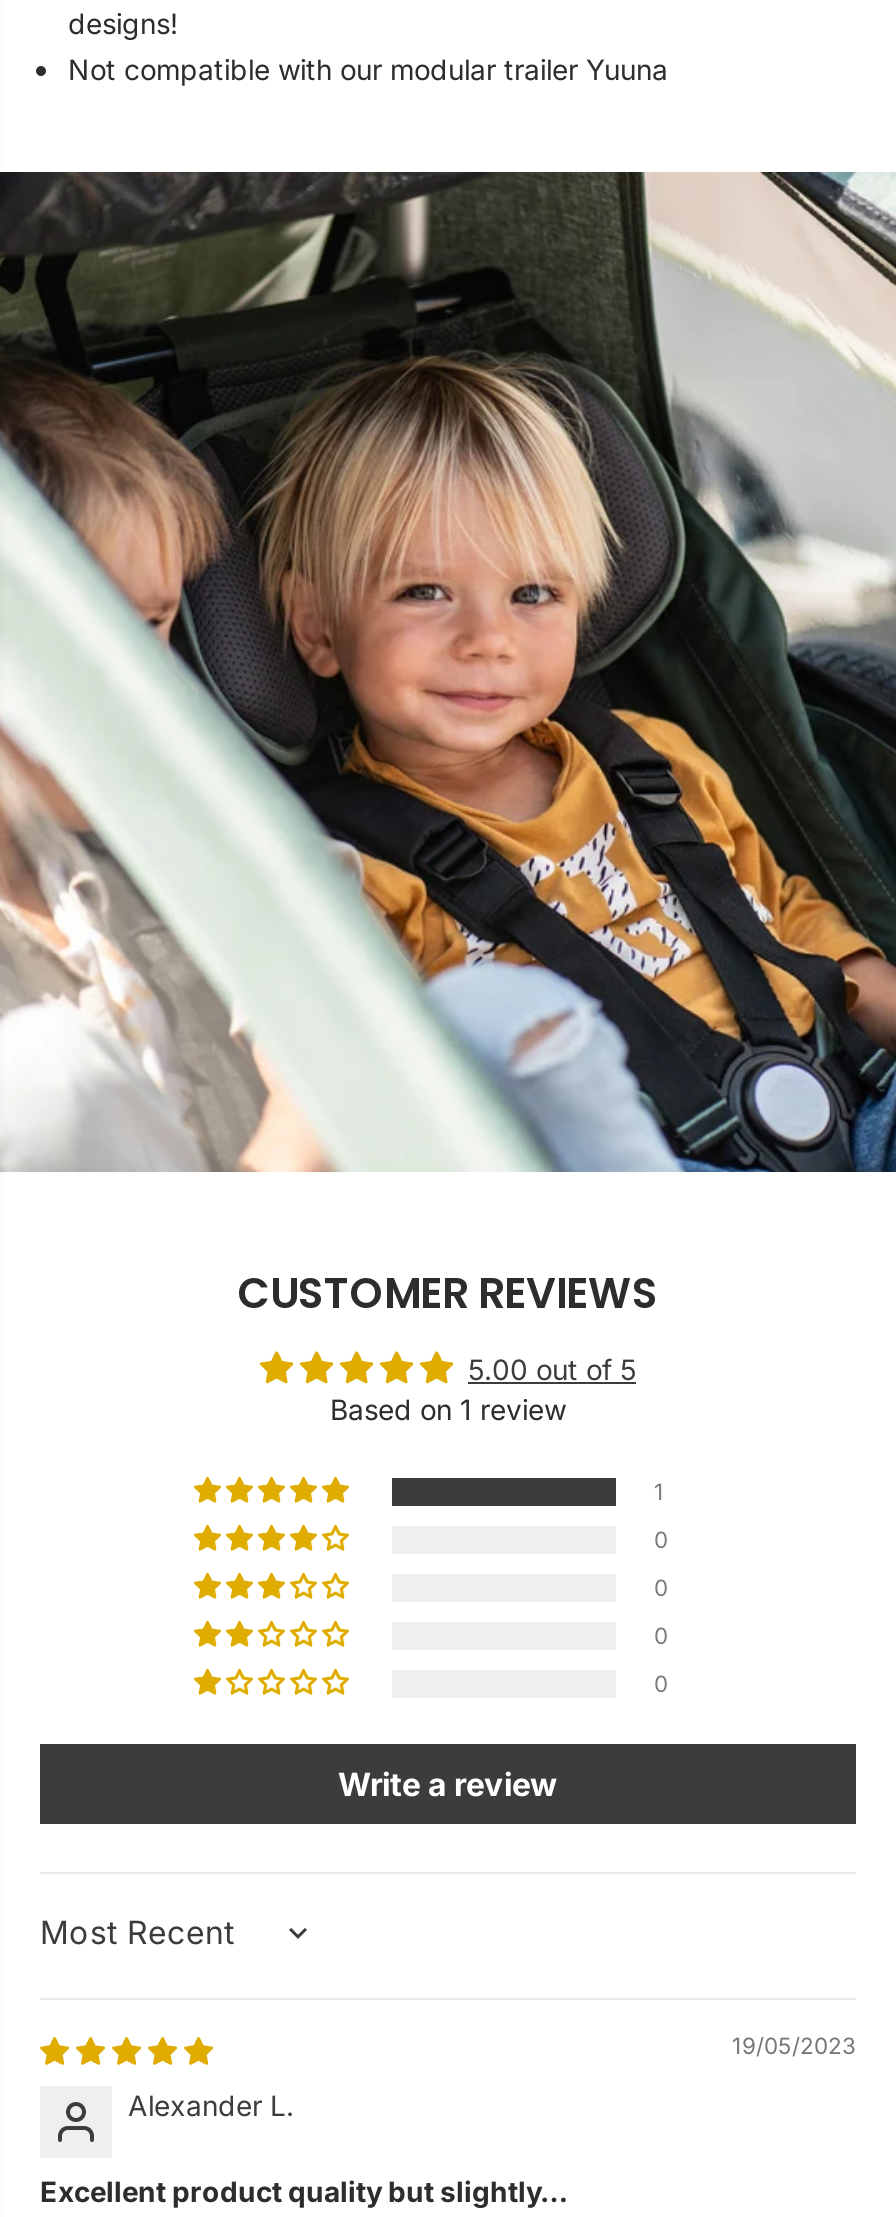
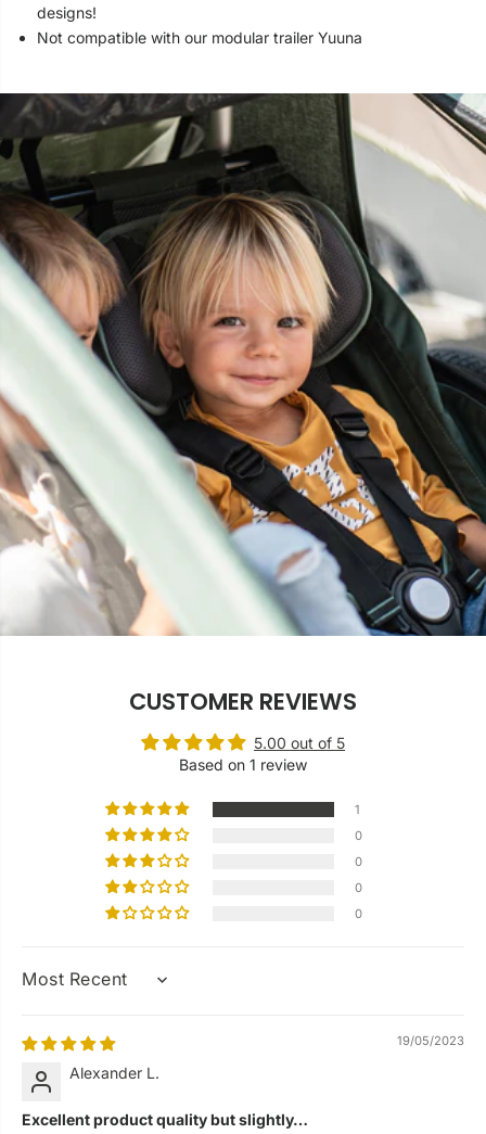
- Write a review
